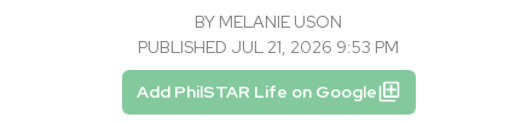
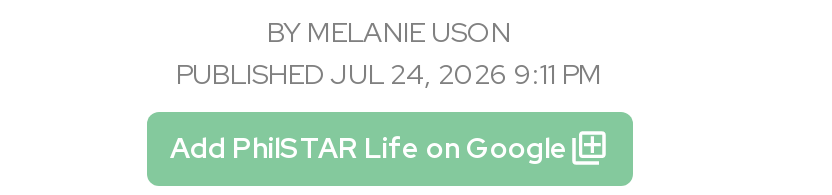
- PUBLISHED JUL 21, 2026 9:53 PM
+ PUBLISHED JUL 24, 2026 9:11 PM
